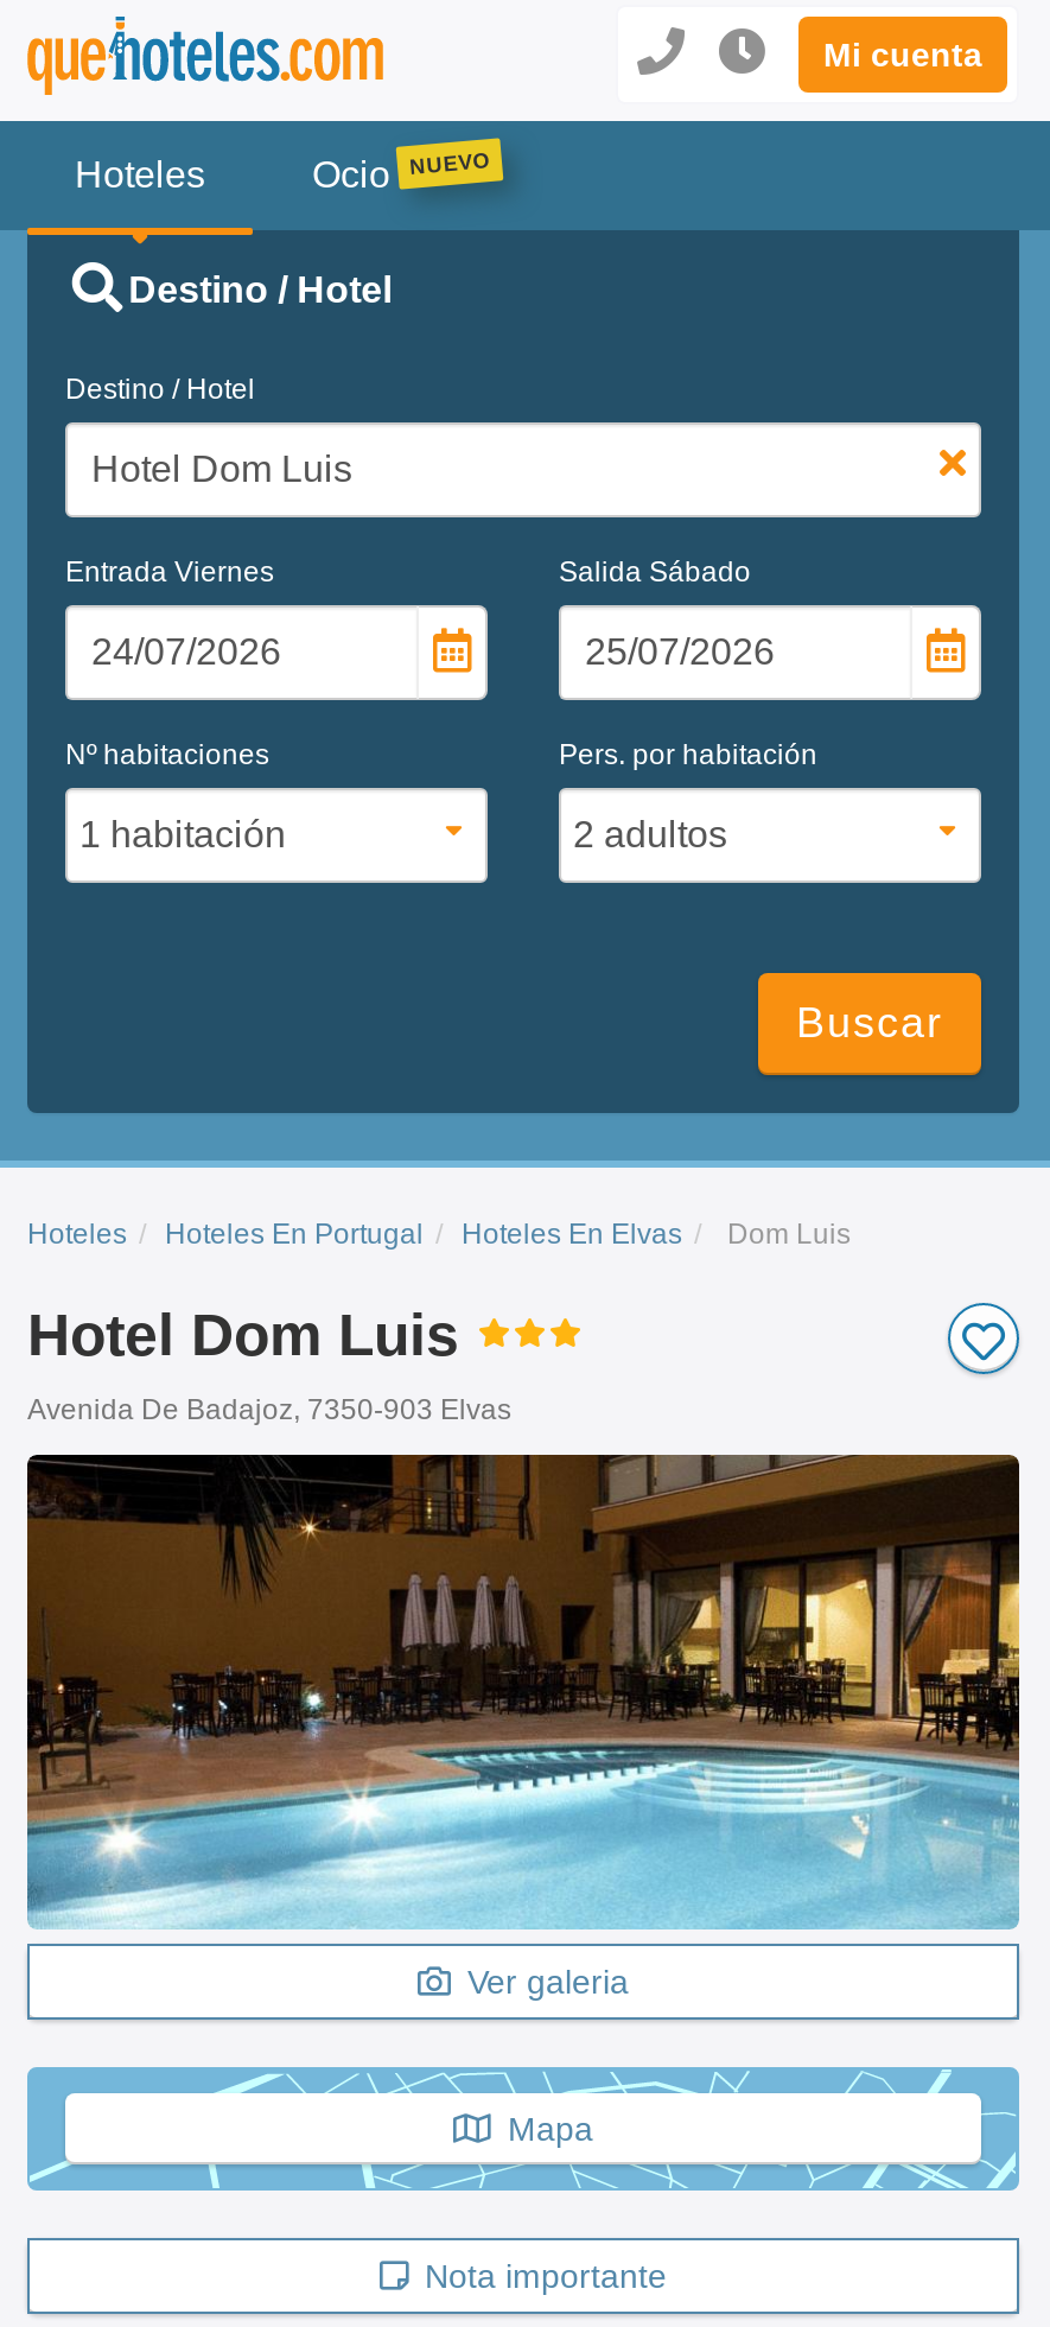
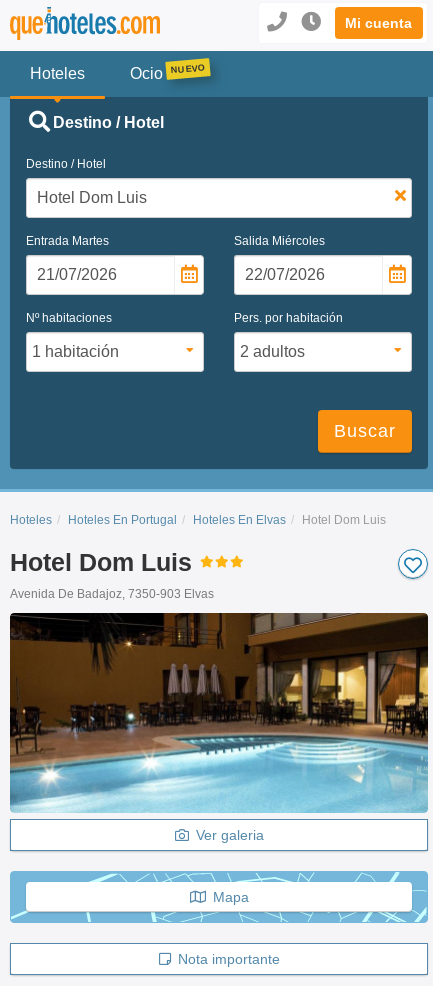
- Entrada Viernes
+ Entrada Martes

- Salida Sábado
+ Salida Miércoles

- Dom Luis
+ Hotel Dom Luis
